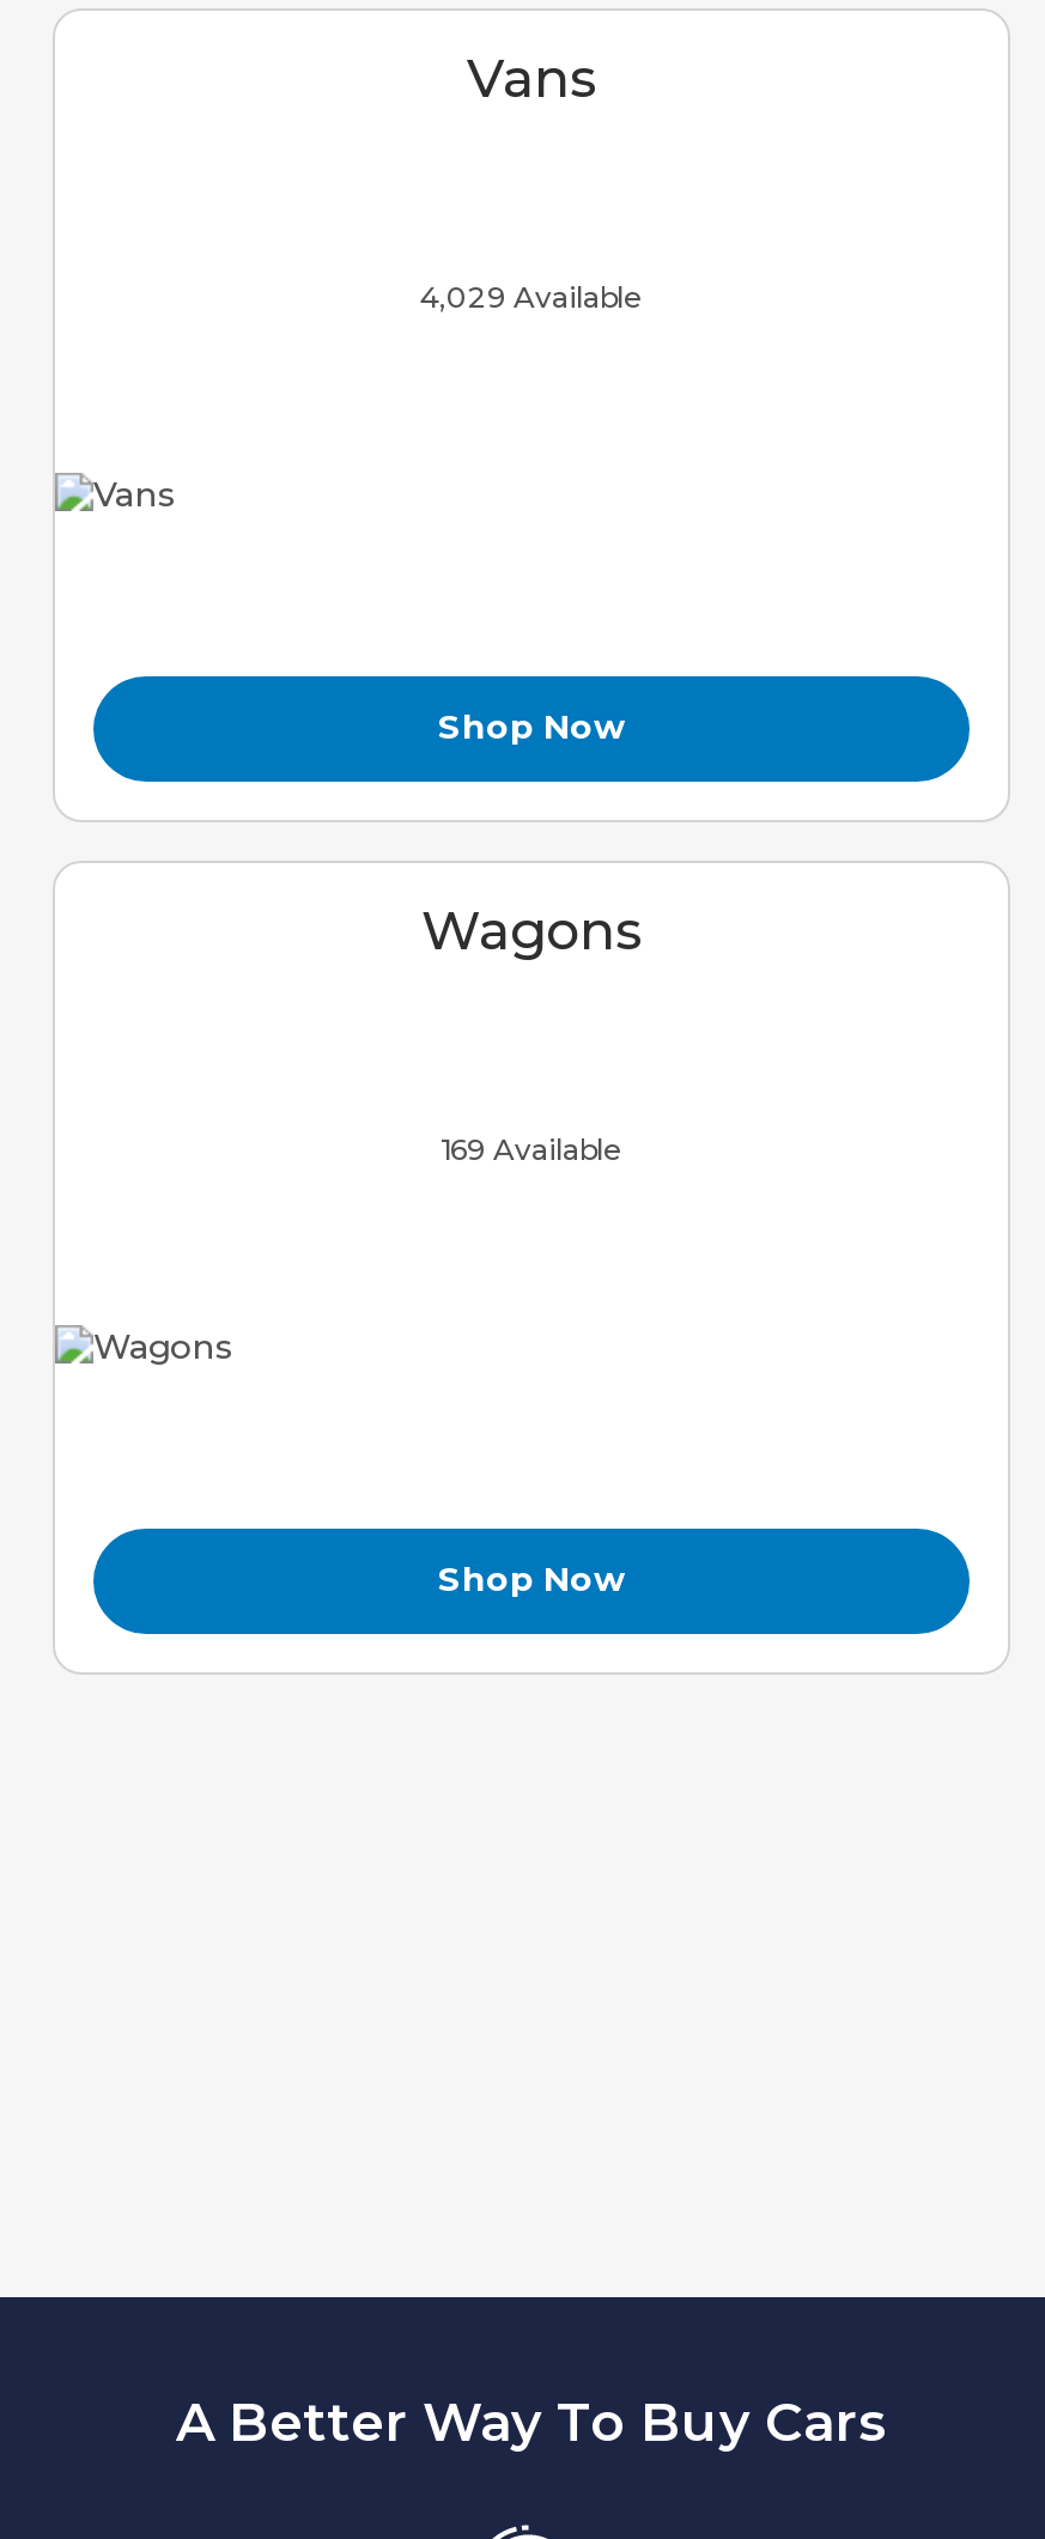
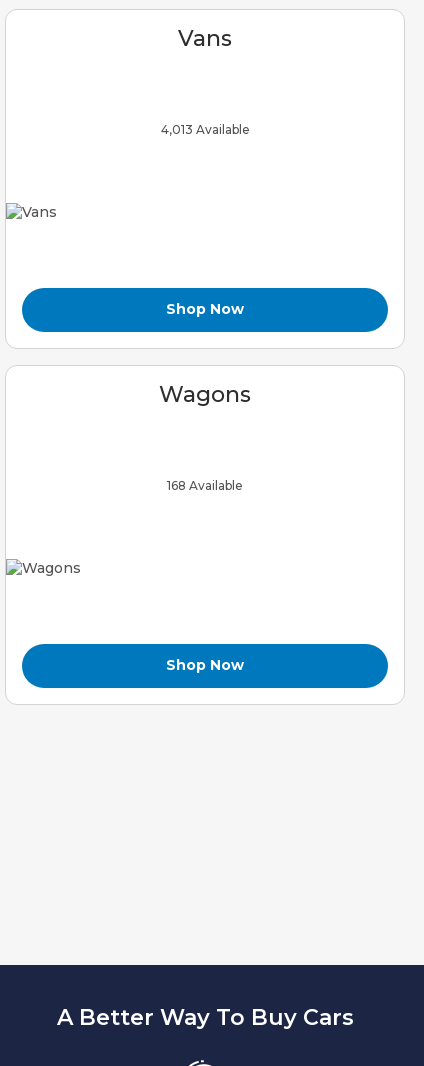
- 4,029 Available
+ 4,013 Available

- 169 Available
+ 168 Available
